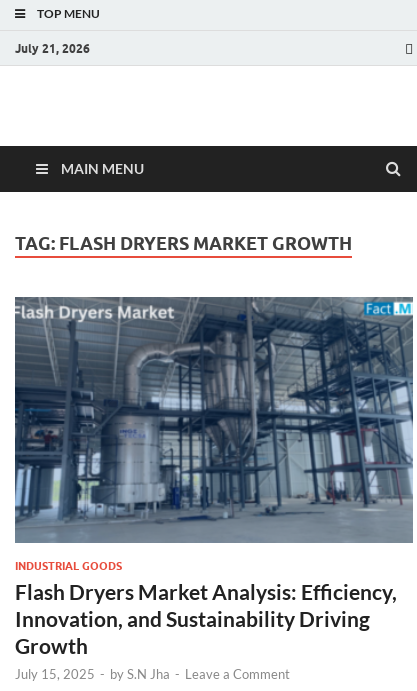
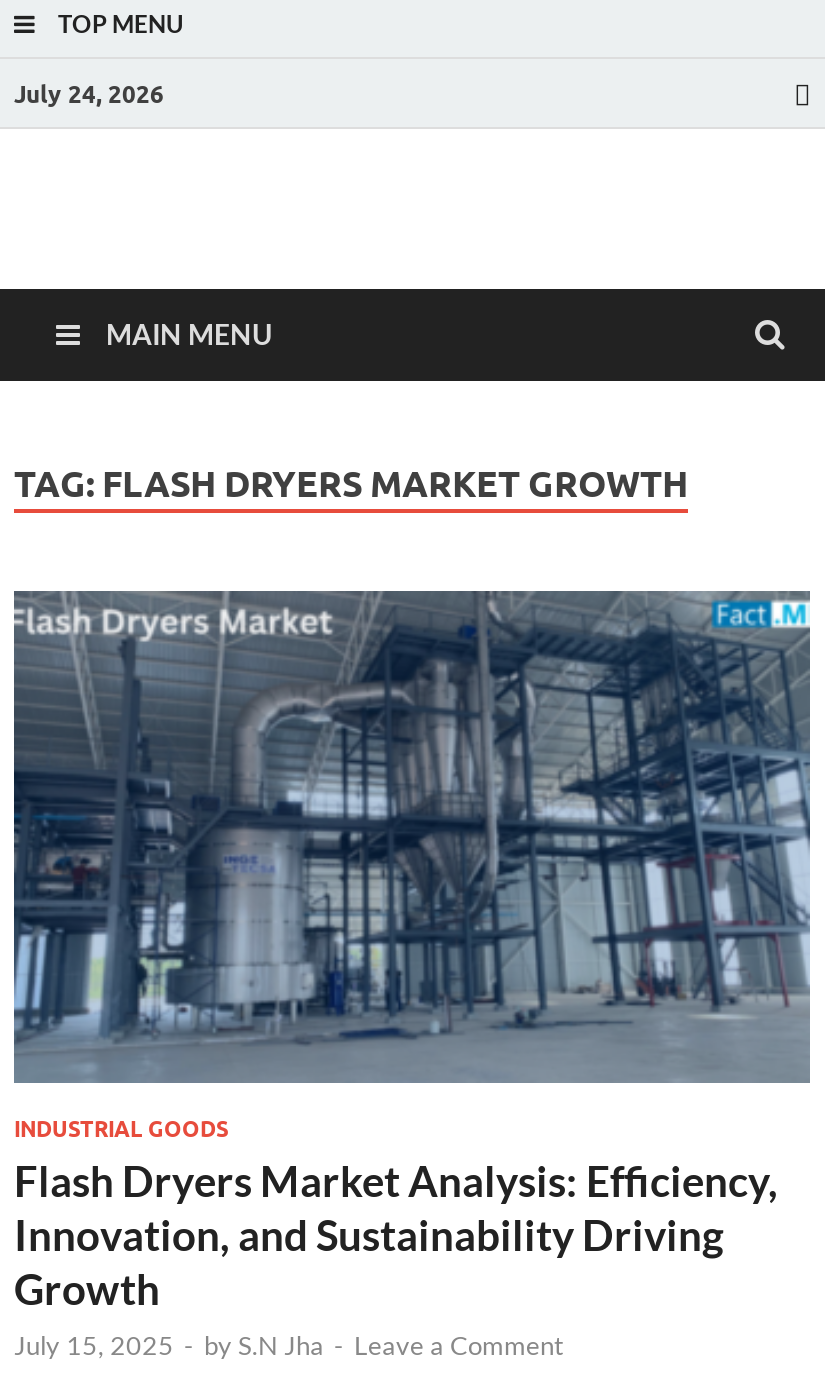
- July 21, 2026
+ July 24, 2026
